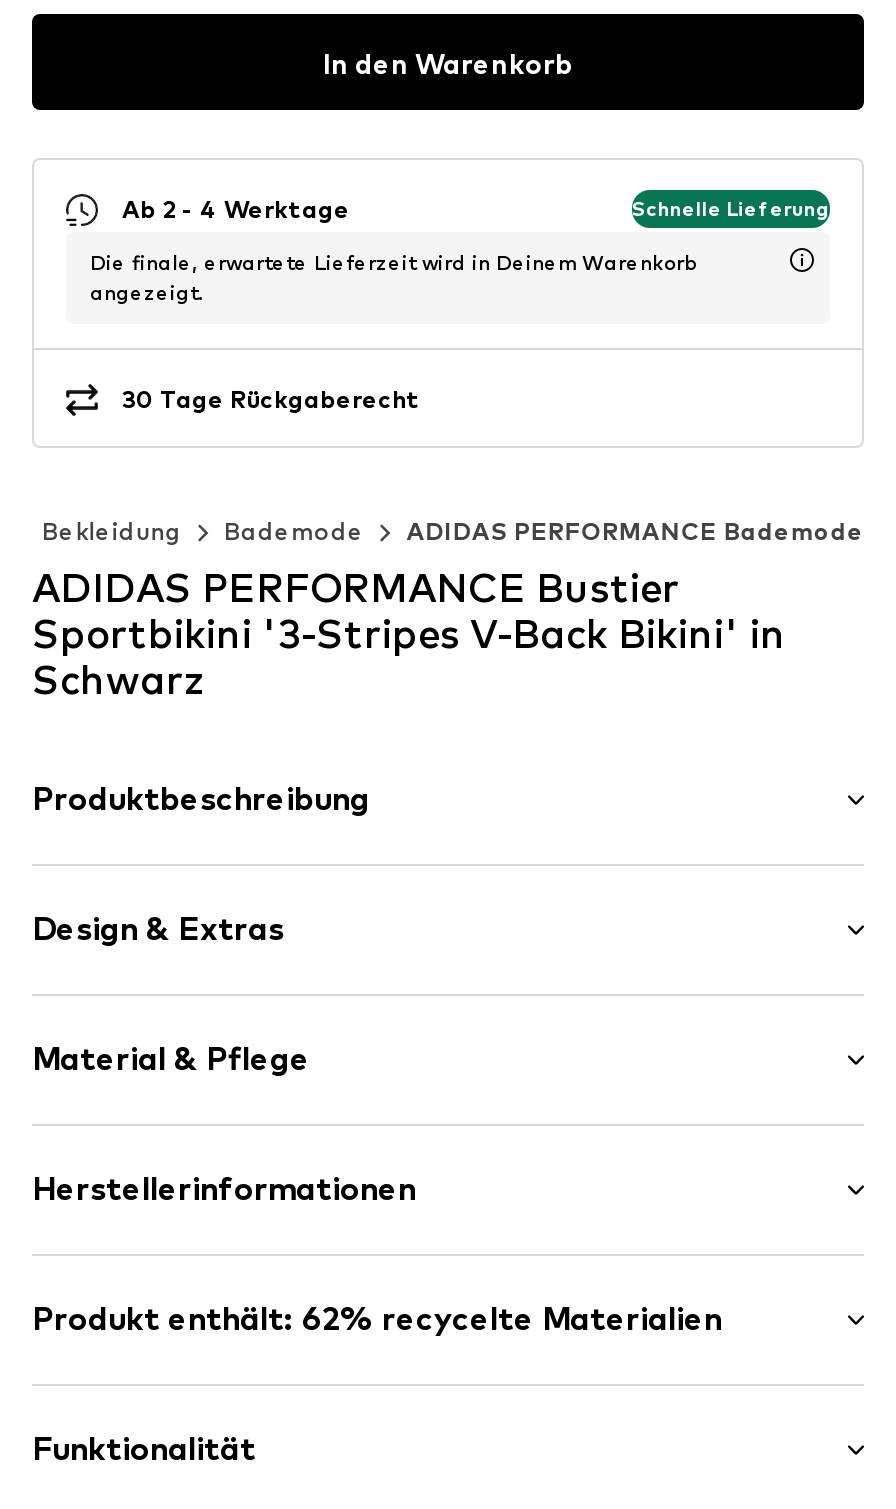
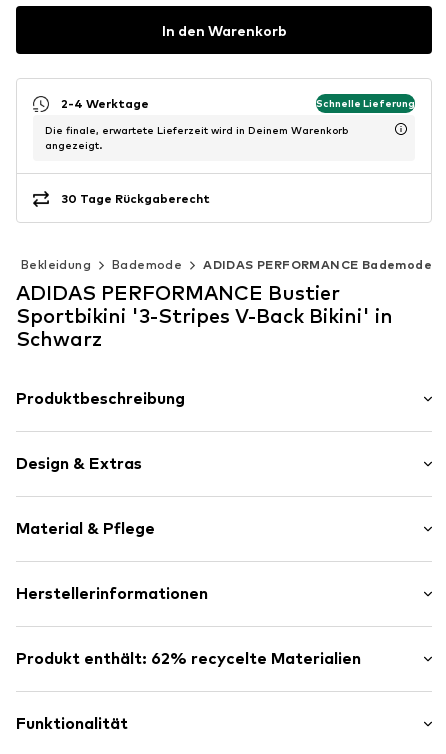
- Ab 2 - 4 Werktage
+ 2-4 Werktage
